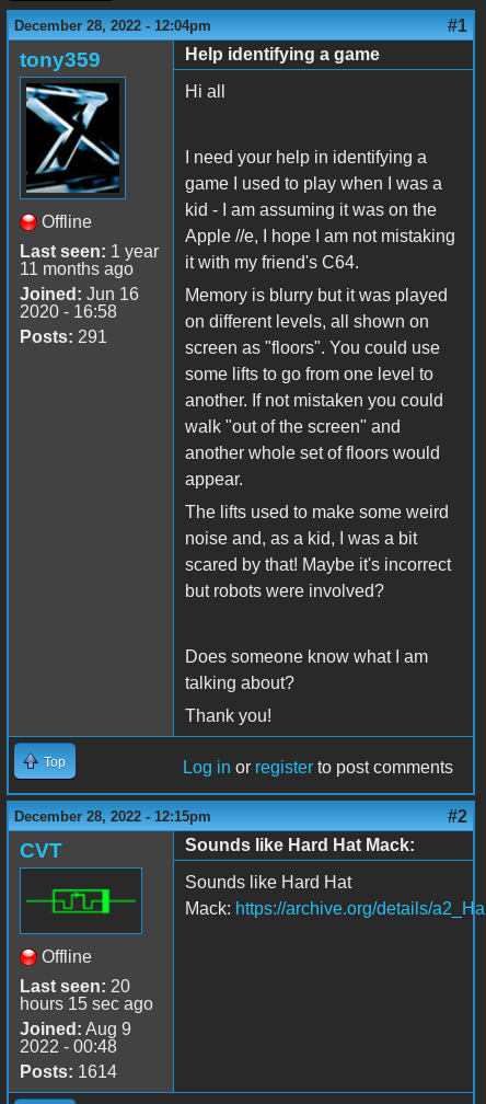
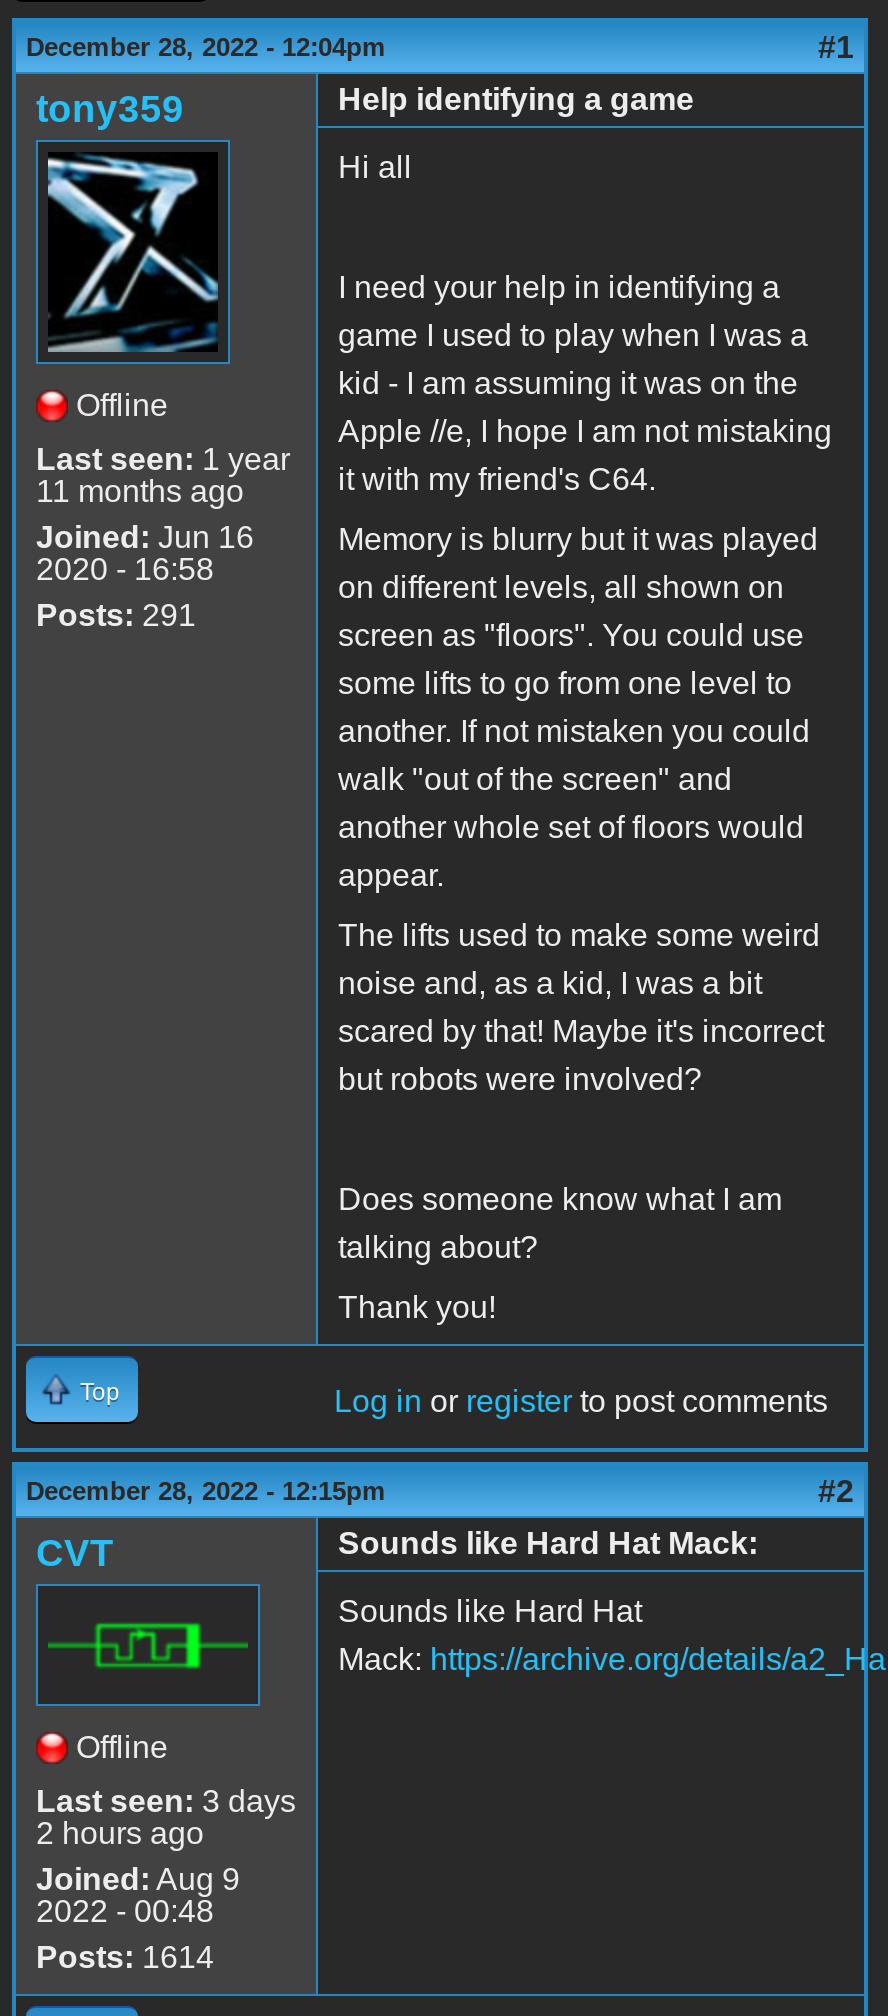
- Last seen: 20
- hours 15 sec ago
+ Last seen: 3 days
+ 2 hours ago
